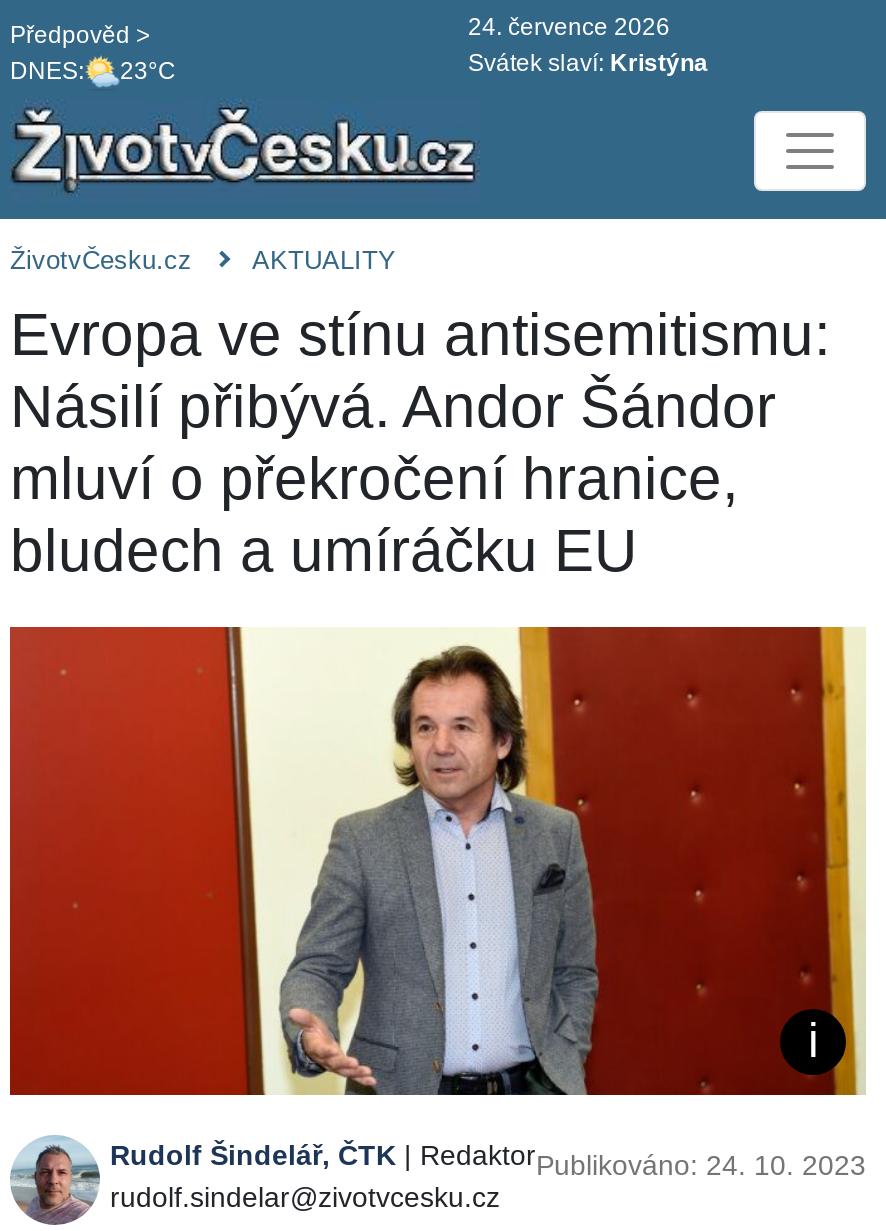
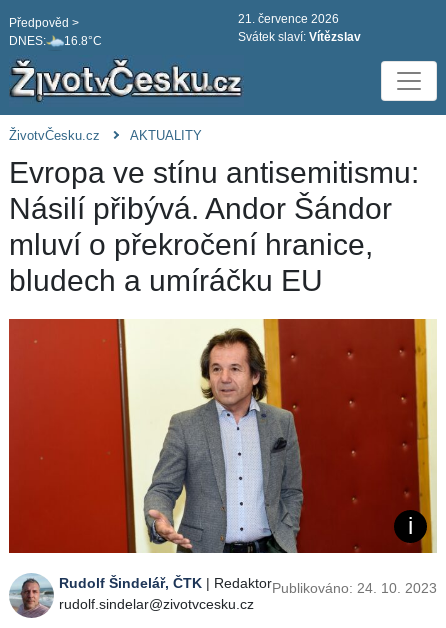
- 24. července 2026
+ 21. července 2026

- DNES: 23°C
+ DNES: 16.8°C

- Svátek slaví: Kristýna
+ Svátek slaví: Vítězslav
